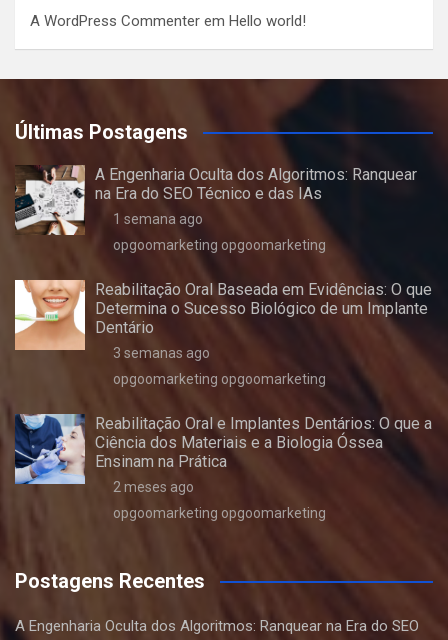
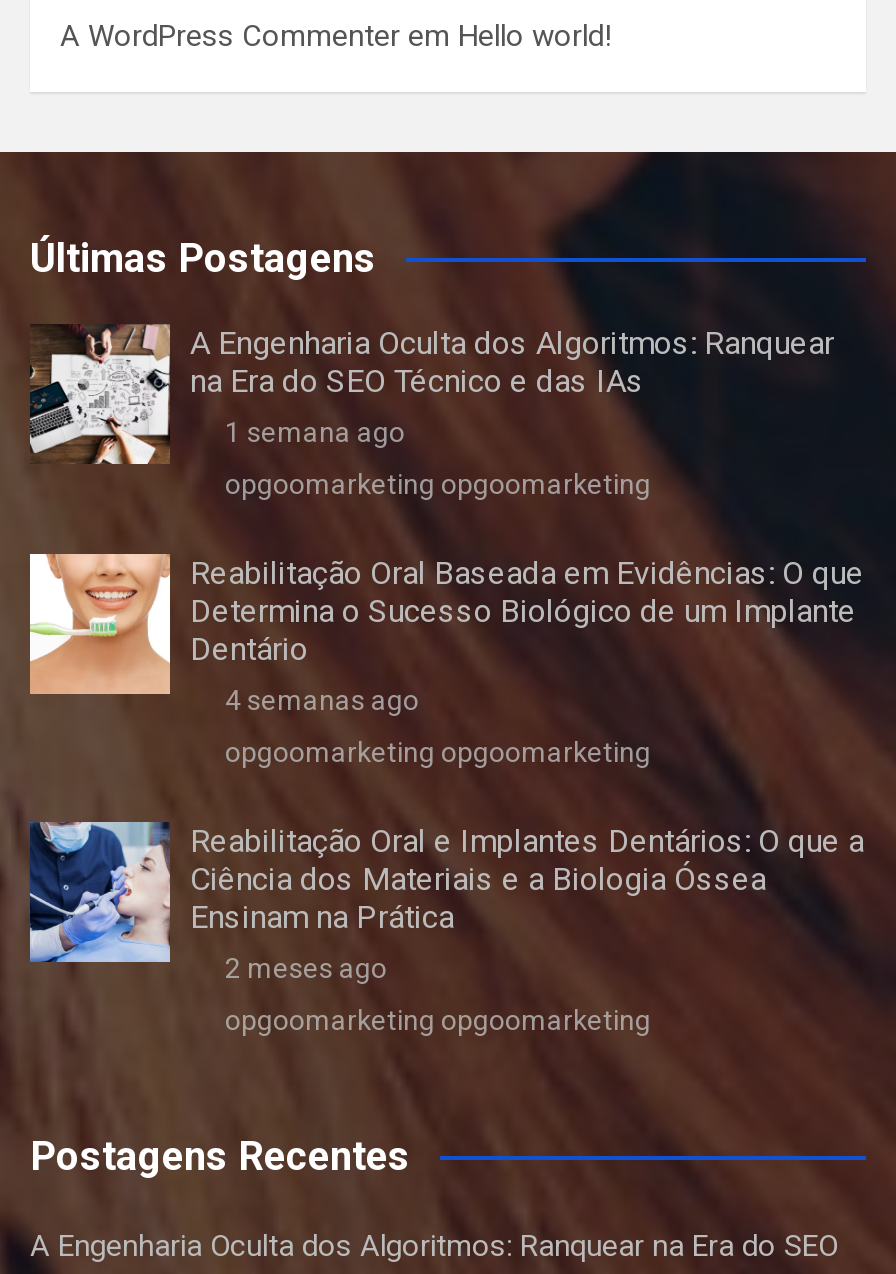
- 3 semanas ago
+ 4 semanas ago
